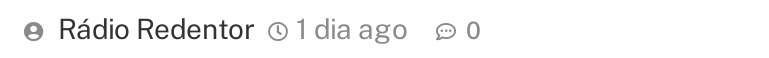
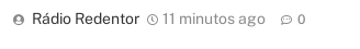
- Rádio Redentor 1 dia ago
+ Rádio Redentor 11 minutos ago
